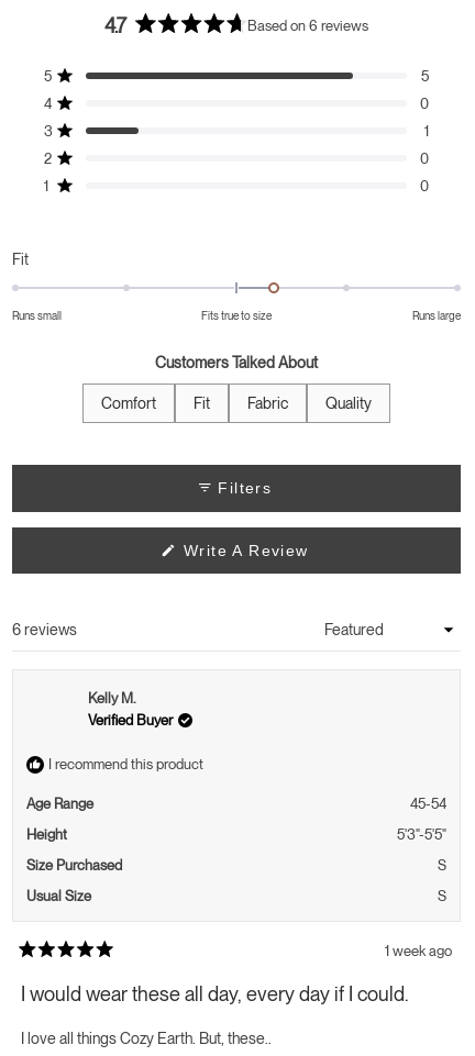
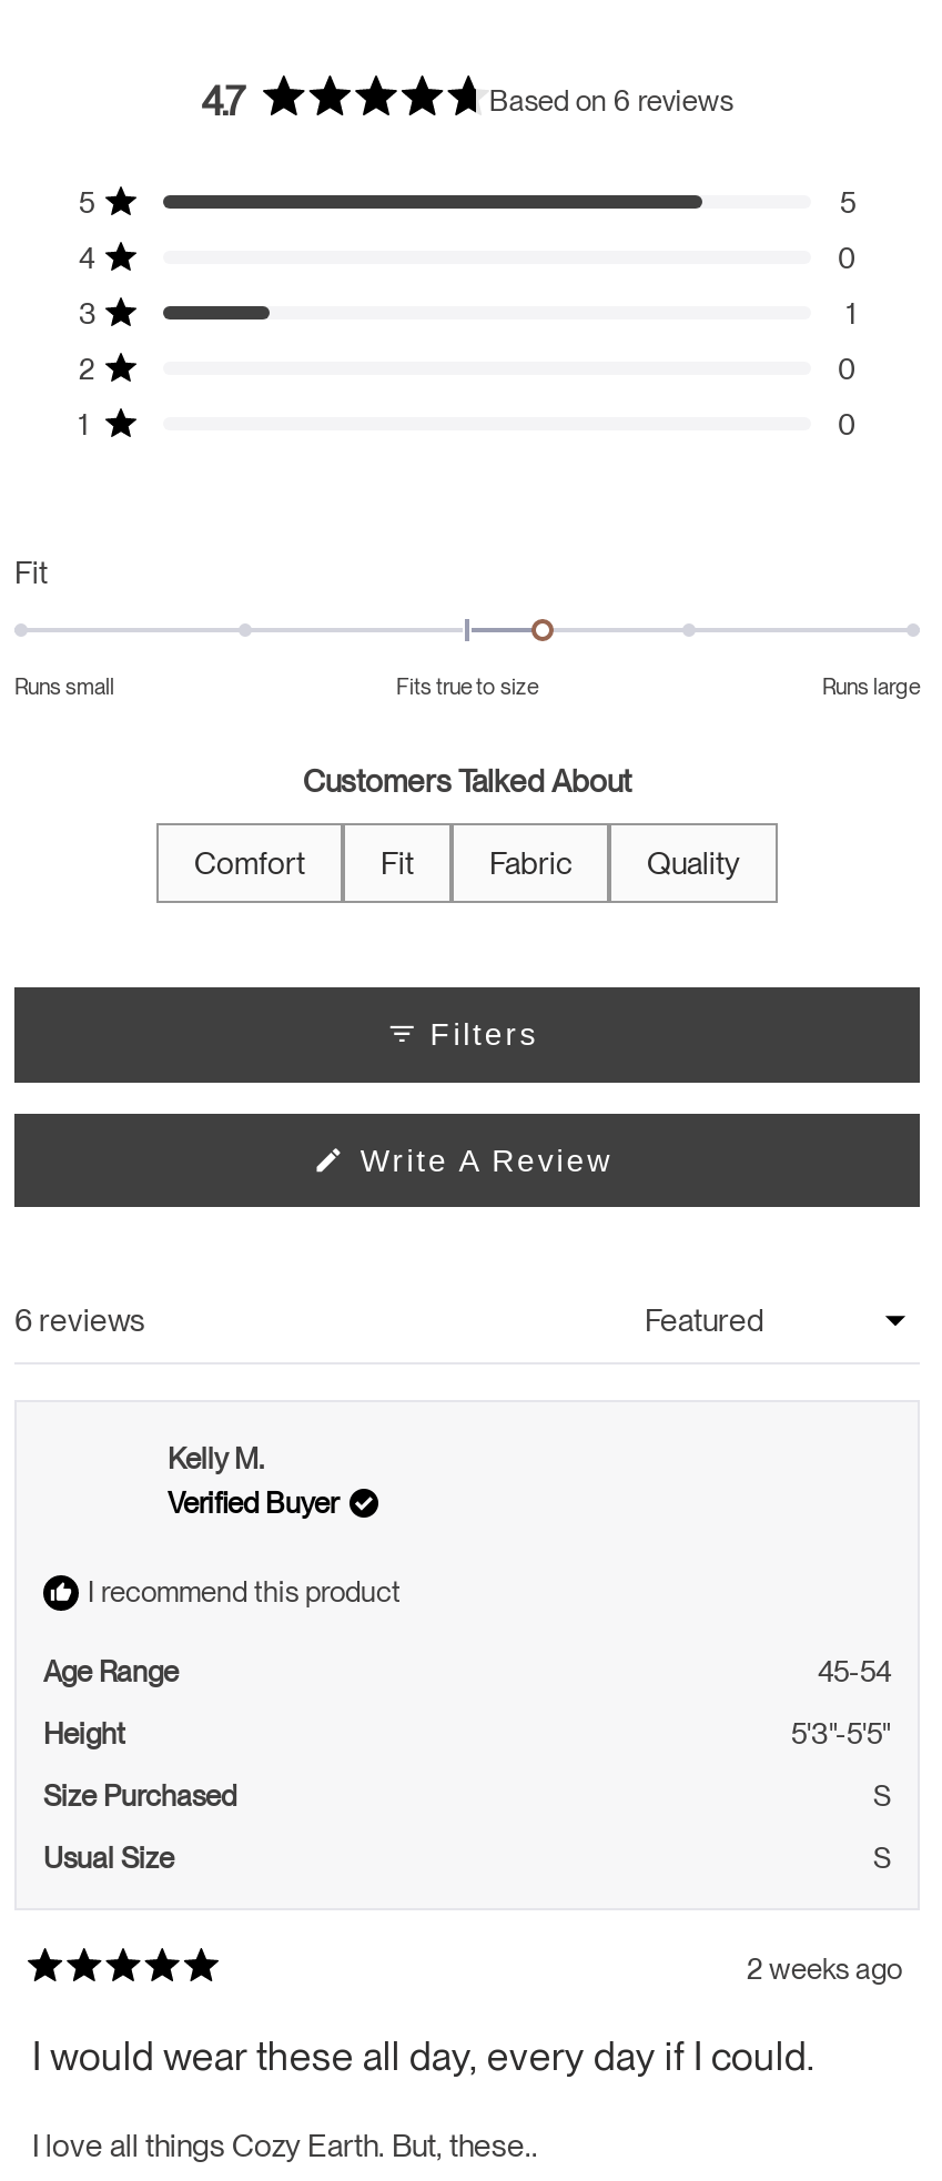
- 1 week ago
+ 2 weeks ago
